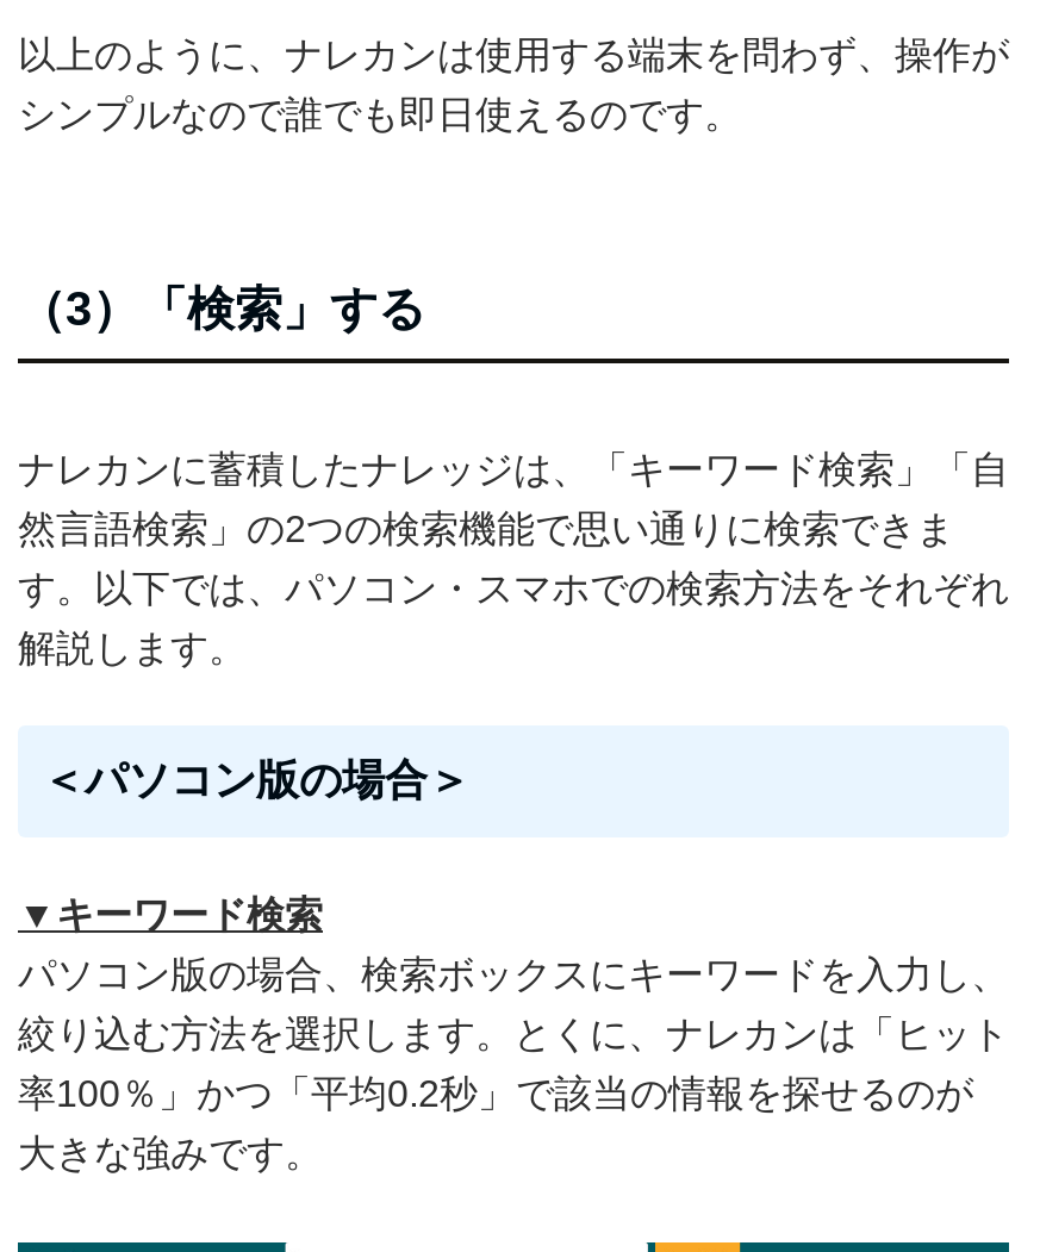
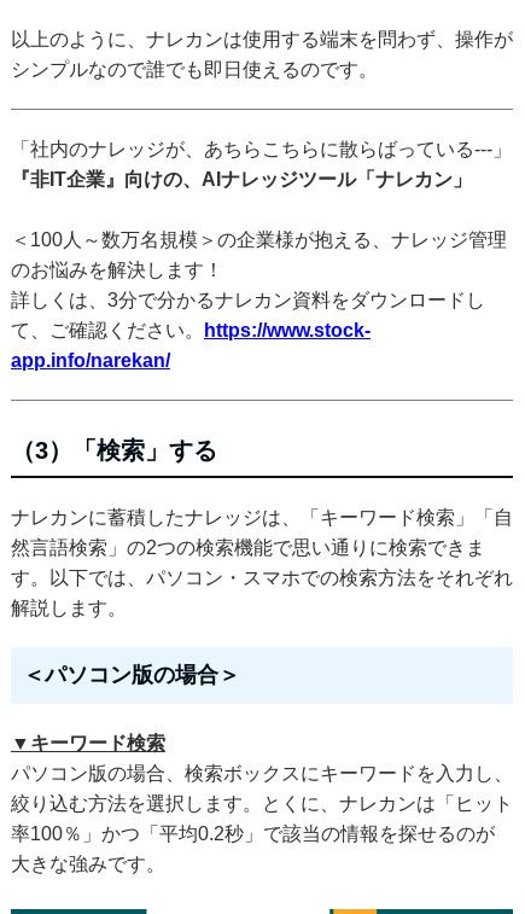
+ 「社内のナレッジが、あちらこちらに散らばっている---」
+ 『非IT企業』向けの、AIナレッジツール「ナレカン」
+ ＜100人～数万名規模＞の企業様が抱える、ナレッジ管理
+ のお悩みを解決します！
+ 詳しくは、3分で分かるナレカン資料をダウンロードし
+ て、ご確認ください。https://www.stock-
+ app.info/narekan/
